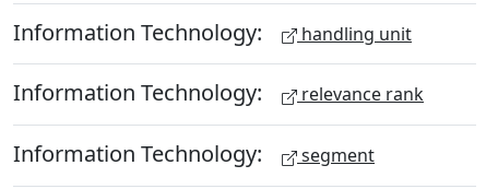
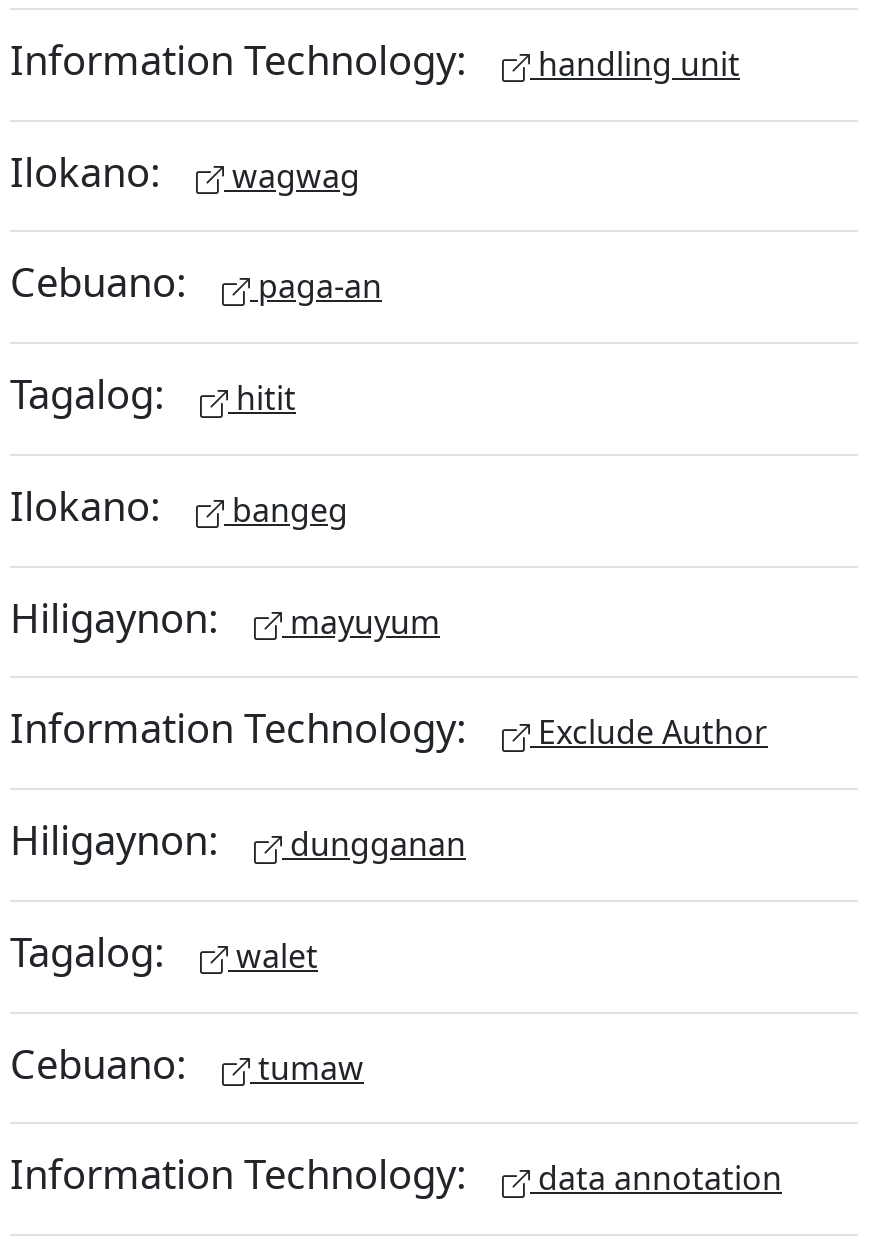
+ Ilokano:
+ wagwag
+ Cebuano:
+ paga-an
+ Tagalog:
+ hitit
+ Ilokano:
+ bangeg
+ Hiligaynon:
+ mayuyum

- relevance rank
+ Exclude Author
+ Hiligaynon:
+ dungganan
+ Tagalog:
+ walet
+ Cebuano:
+ tumaw

- segment
+ data annotation
